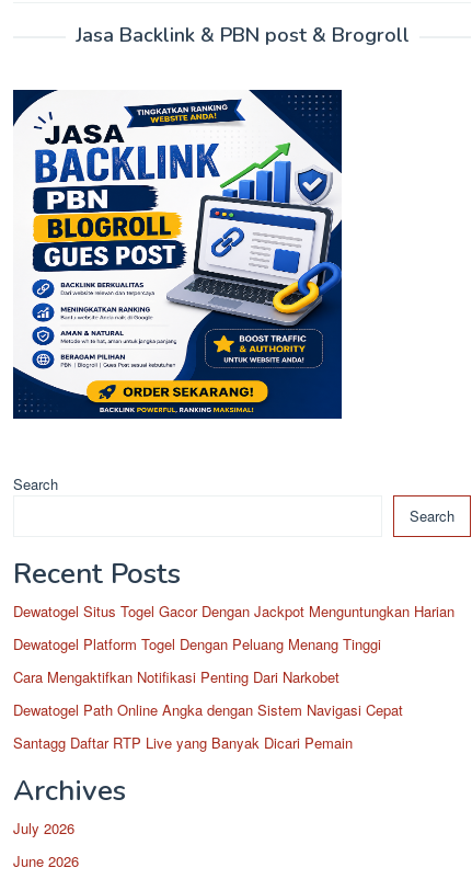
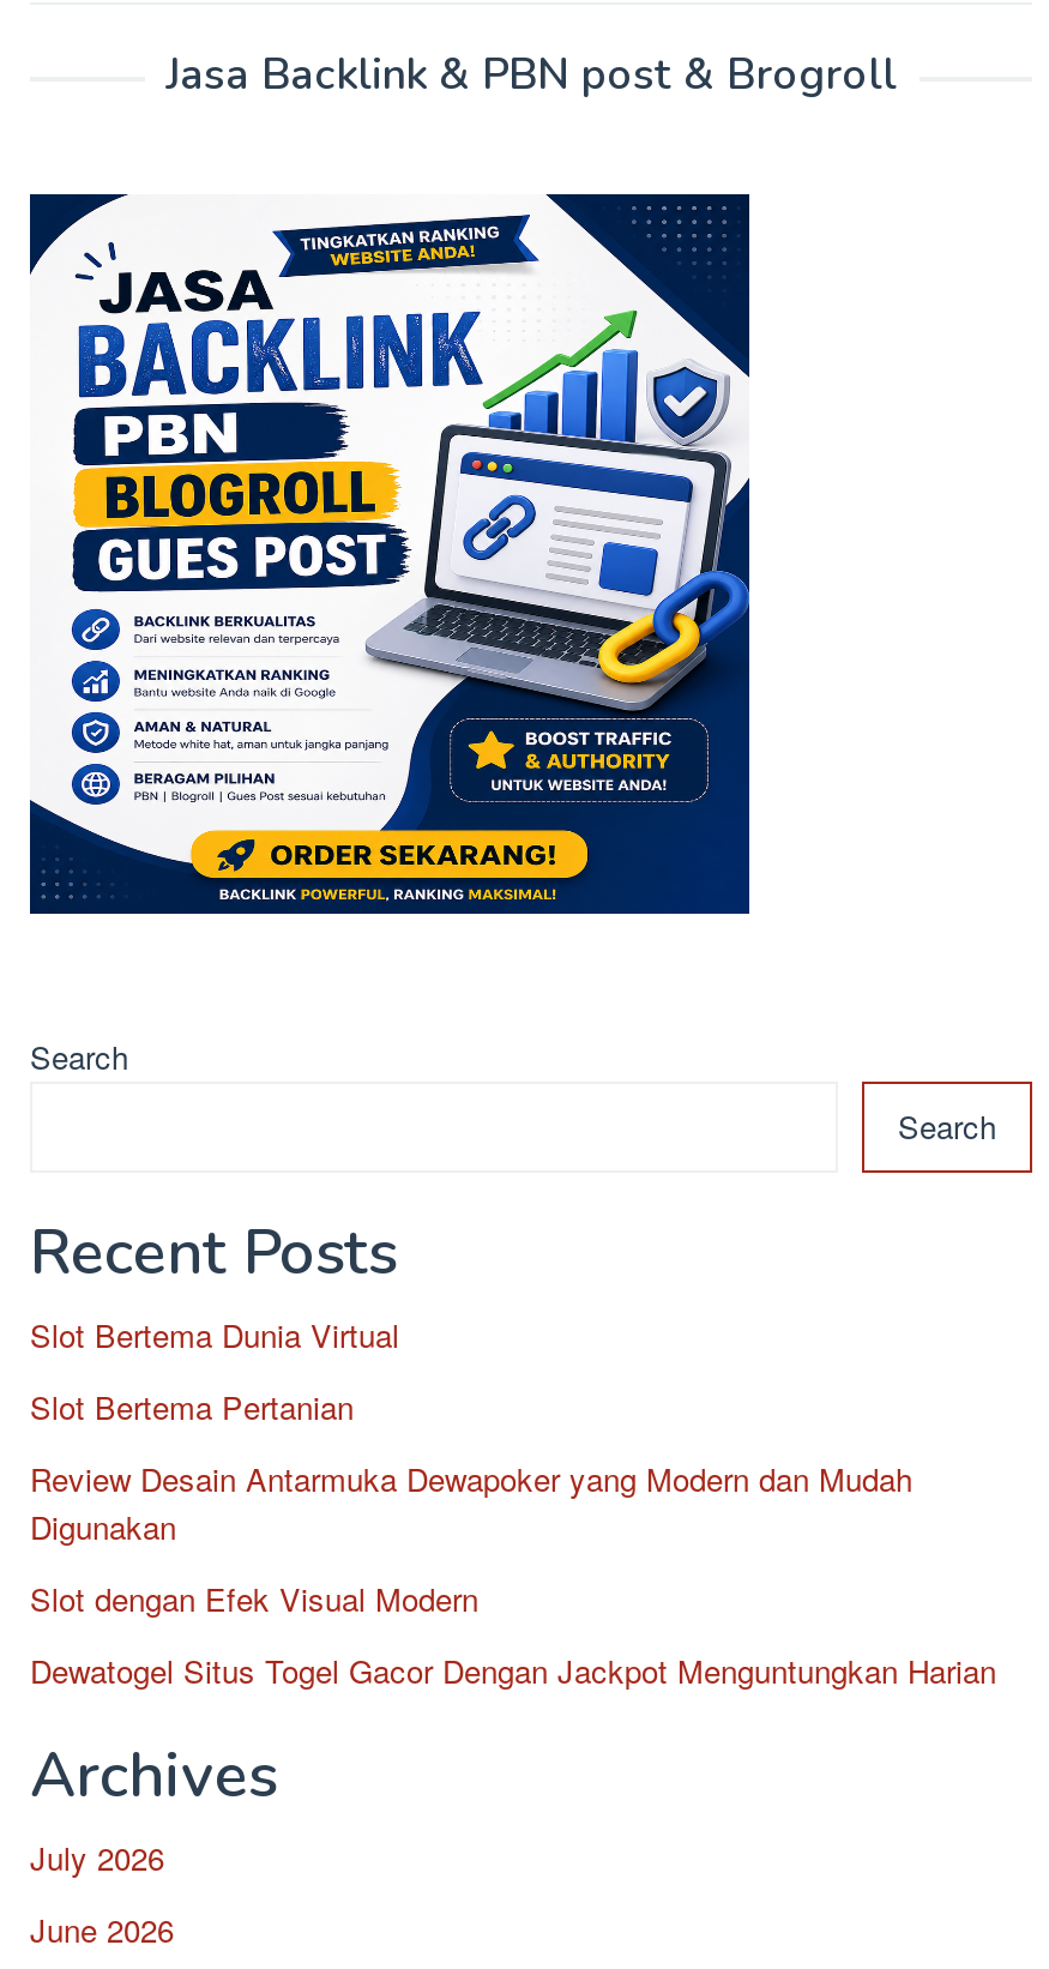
+ Slot Bertema Dunia Virtual
+ Slot Bertema Pertanian
+ Review Desain Antarmuka Dewapoker yang Modern dan Mudah
+ Digunakan
+ Slot dengan Efek Visual Modern

moved down: Dewatogel Situs Togel Gacor Dengan Jackpot Menguntungkan Harian

- Dewatogel Platform Togel Dengan Peluang Menang Tinggi
- Cara Mengaktifkan Notifikasi Penting Dari Narkobet
- Dewatogel Path Online Angka dengan Sistem Navigasi Cepat
- Santagg Daftar RTP Live yang Banyak Dicari Pemain
